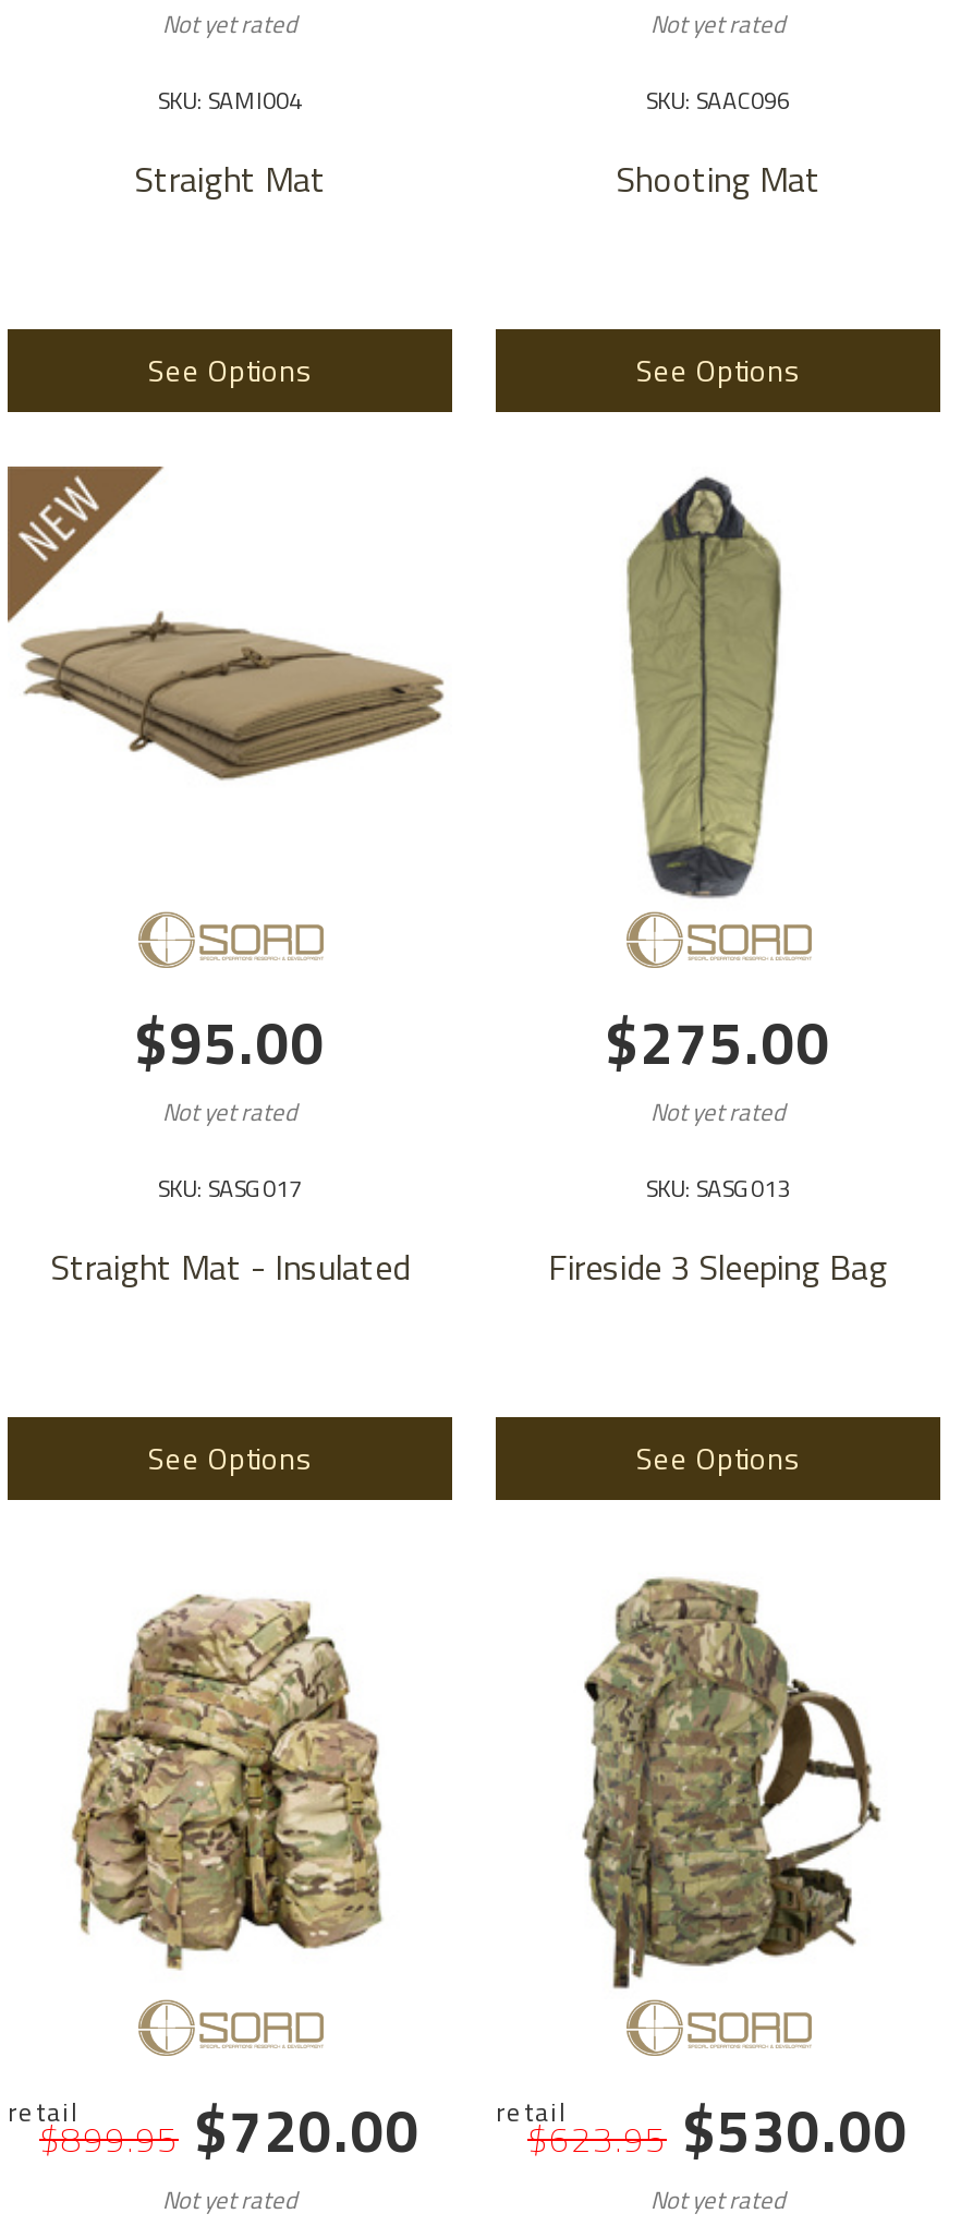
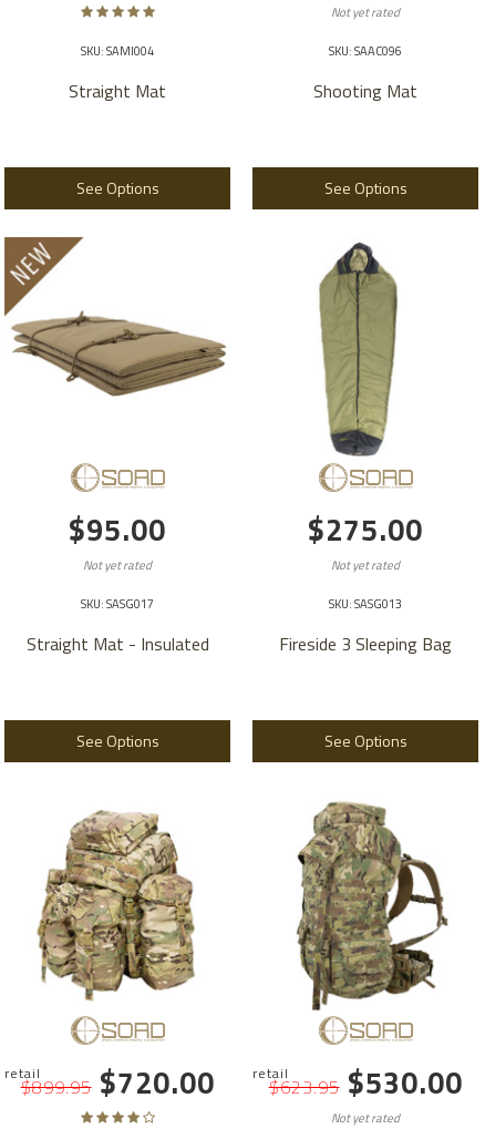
- Not yet rated

- Not yet rated
